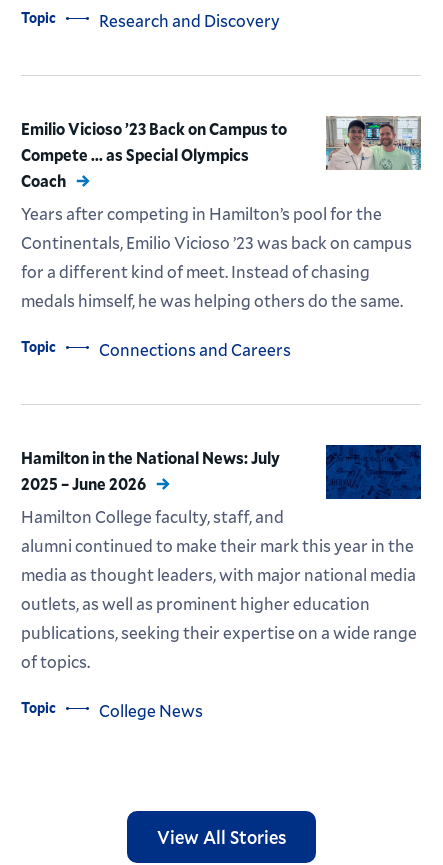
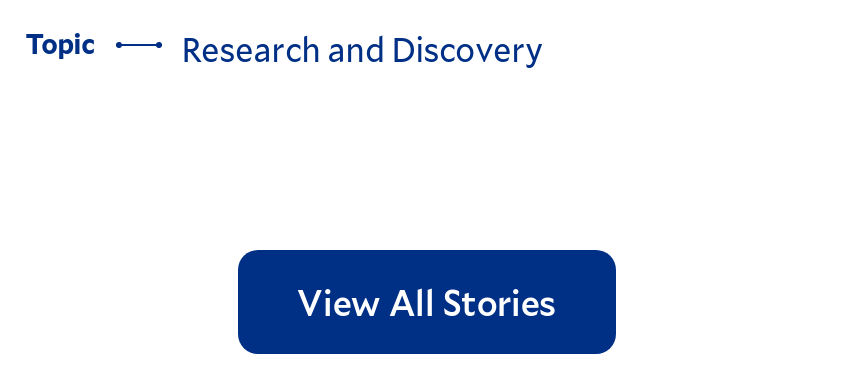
- [image]
- Emilio Vicioso ’23 Back on Campus to
- Compete ... as Special Olympics
- Coach
- Years after competing in Hamilton’s pool for the
- Continentals, Emilio Vicioso ’23 was back on campus
- for a different kind of meet. Instead of chasing
- medals himself, he was helping others do the same.
- Topic
- Connections and Careers

- [image]
- Hamilton in the National News: July
- 2025 – June 2026
- Hamilton College faculty, staff, and
- alumni continued to make their mark this year in the
- media as thought leaders, with major national media
- outlets, as well as prominent higher education
- publications, seeking their expertise on a wide range
- of topics.
- Topic
- College News
